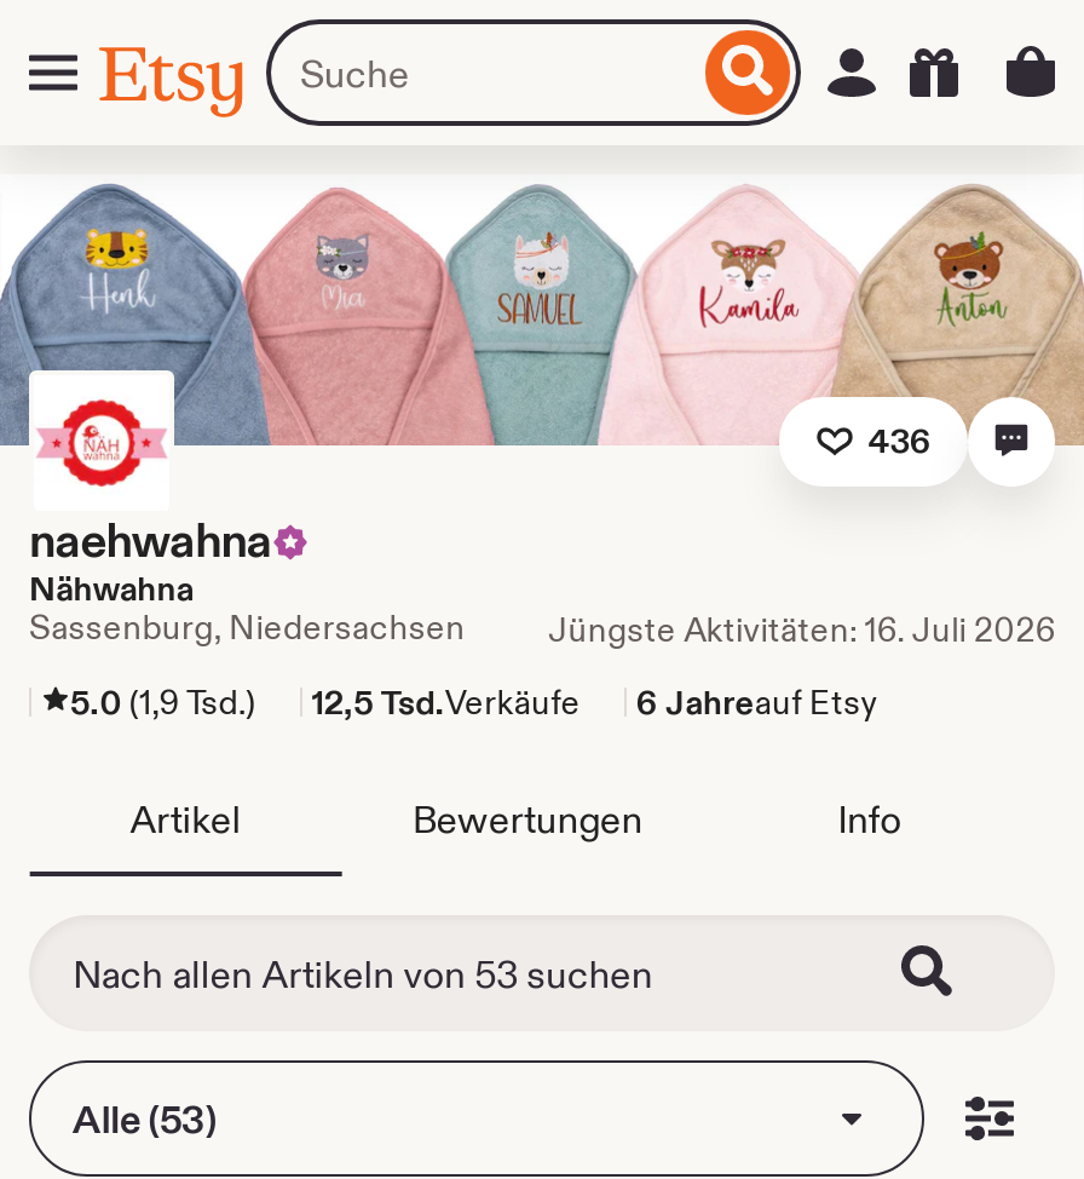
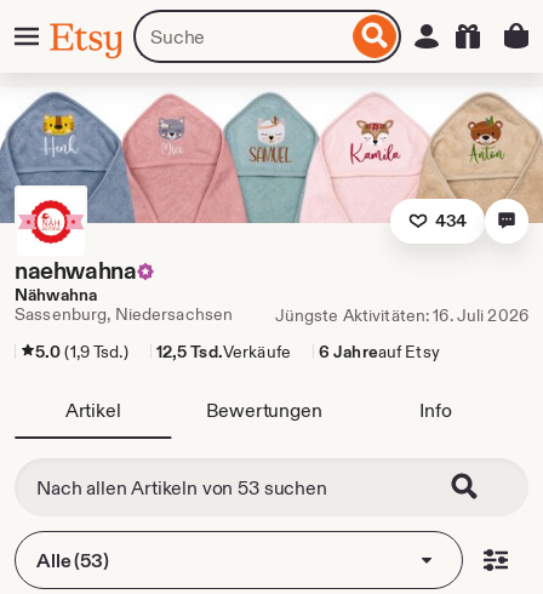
- 436
+ 434
